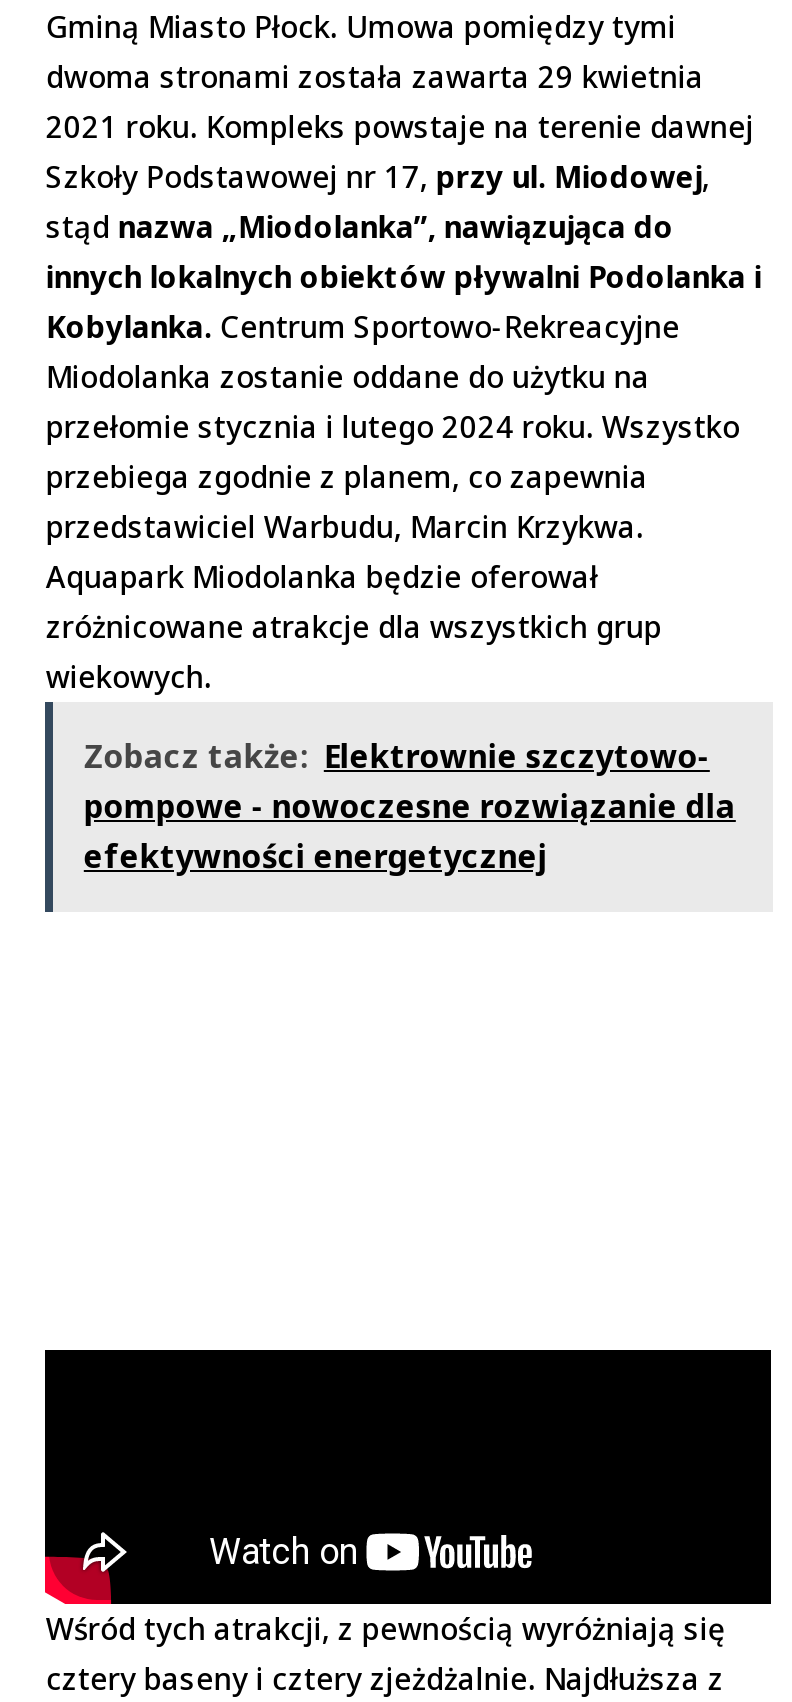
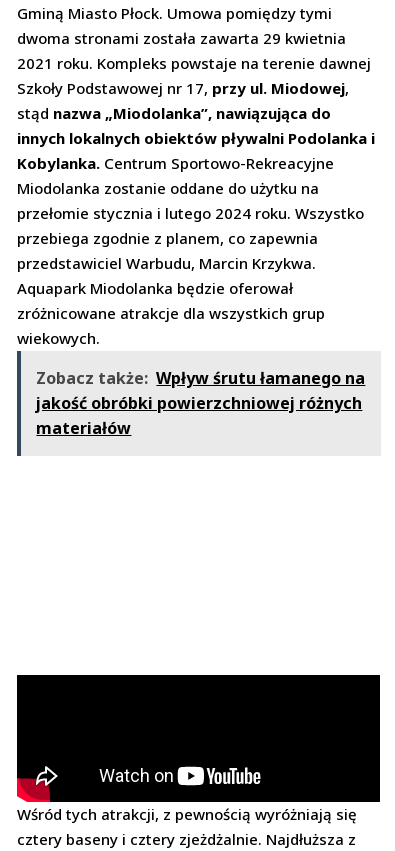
- Zobacz także: Elektrownie szczytowo-
- pompowe - nowoczesne rozwiązanie dla
- efektywności energetycznej
+ Zobacz także: Wpływ śrutu łamanego na
+ jakość obróbki powierzchniowej różnych
+ materiałów
